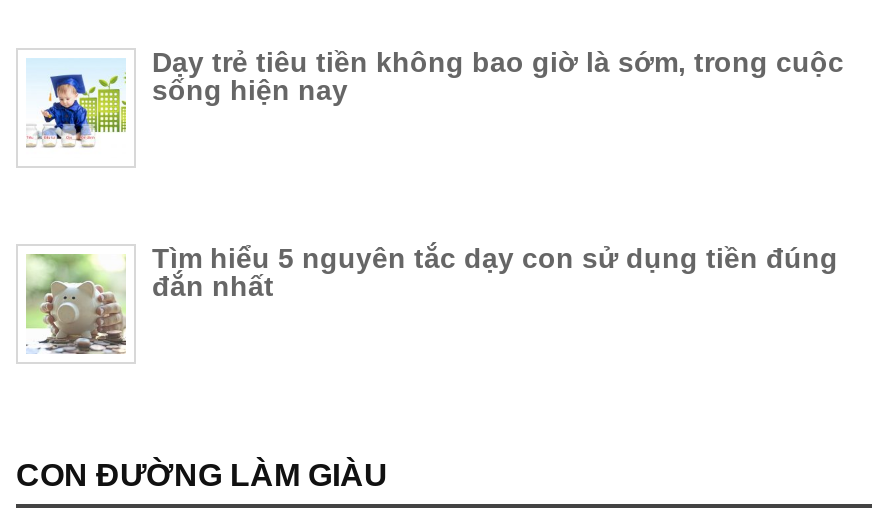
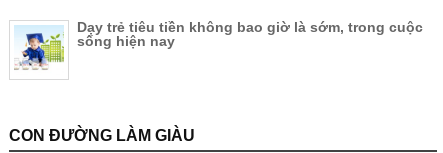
- [image]
- Tìm hiểu 5 nguyên tắc dạy con sử dụng tiền đúng
- đắn nhất
